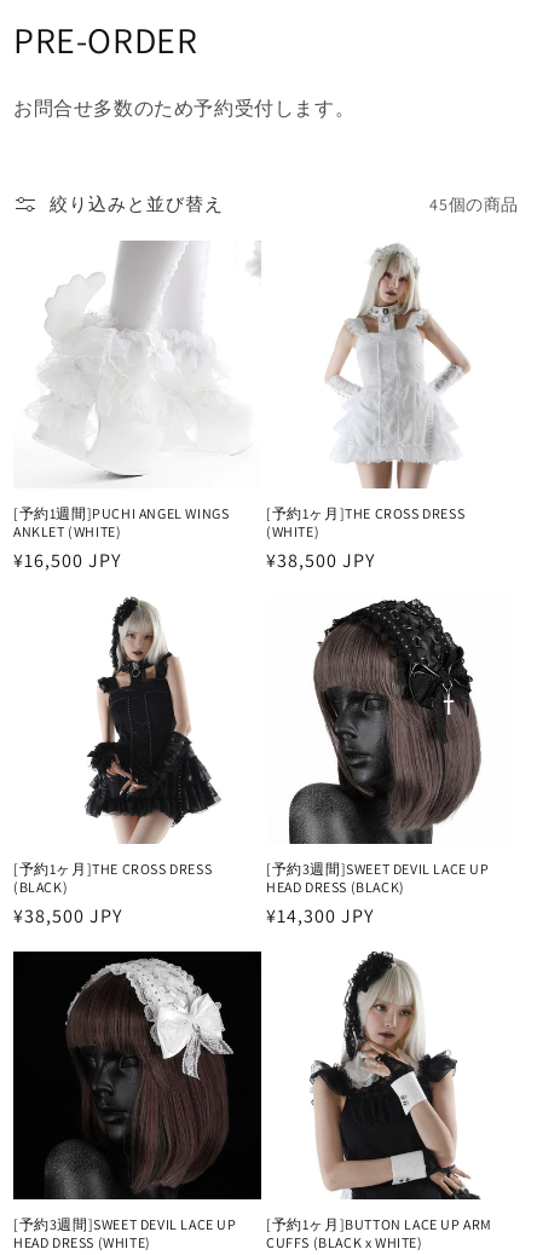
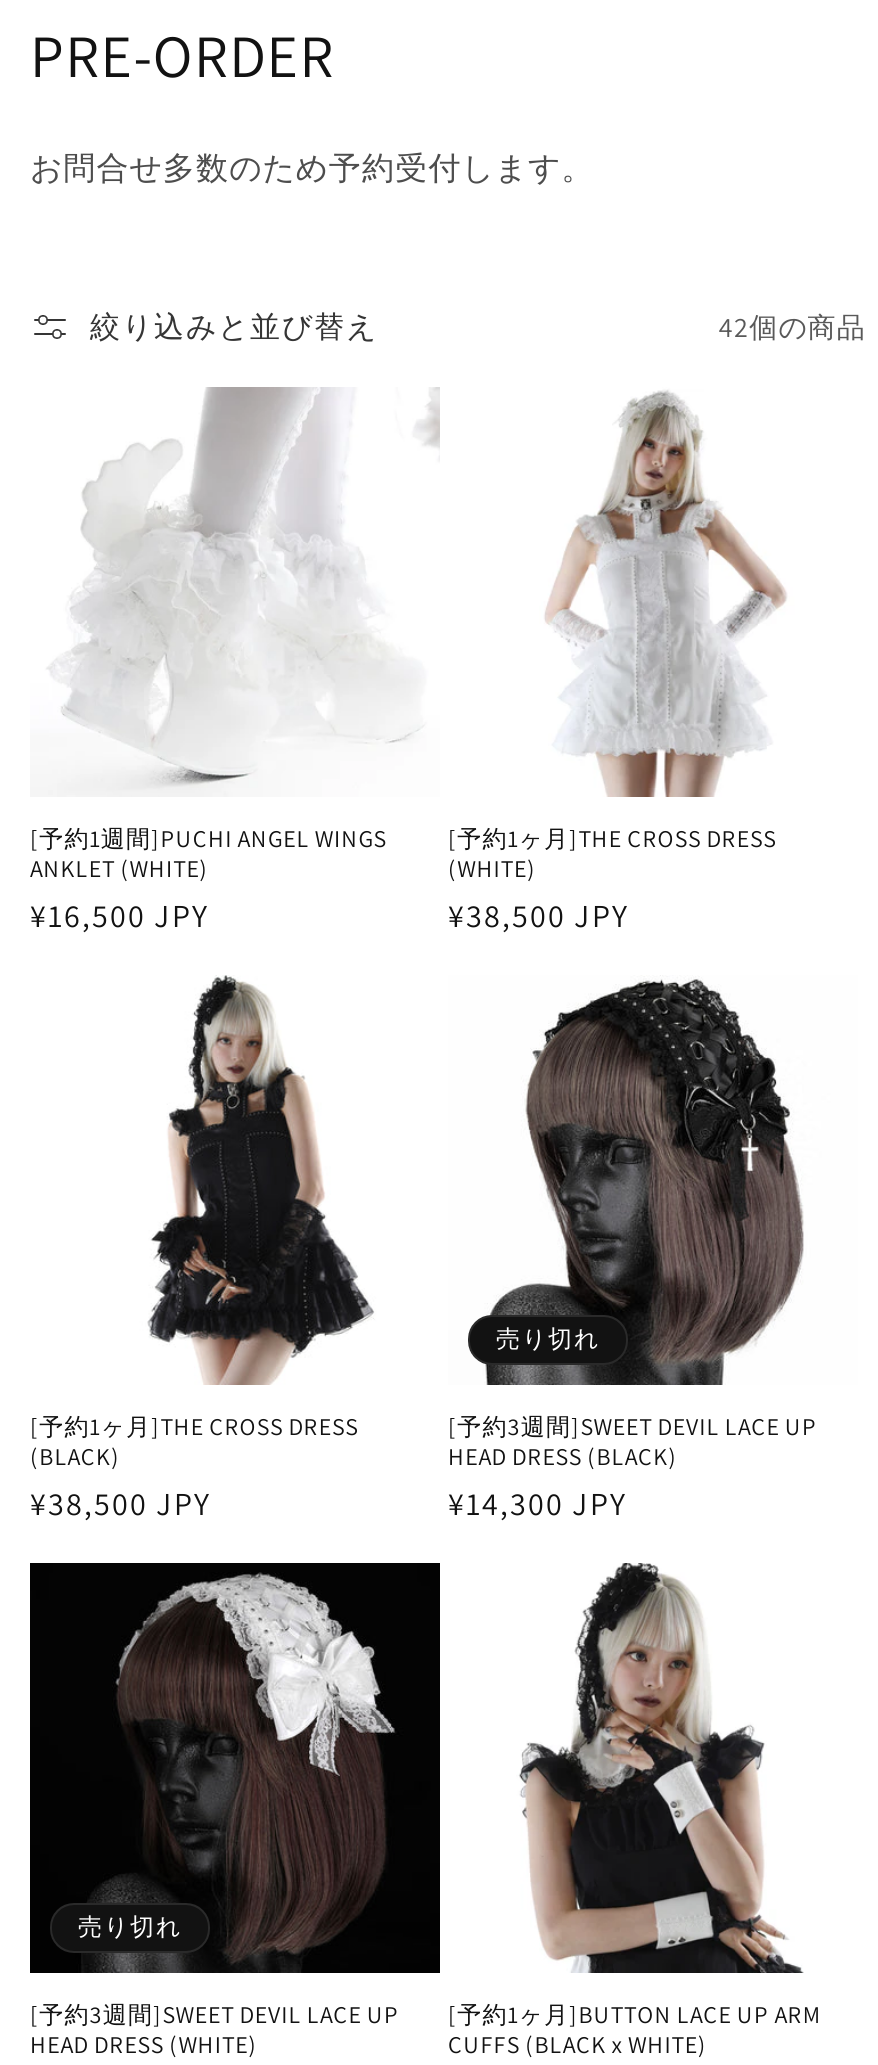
- 45個の商品
+ 42個の商品

+ 売り切れ

+ 売り切れ
